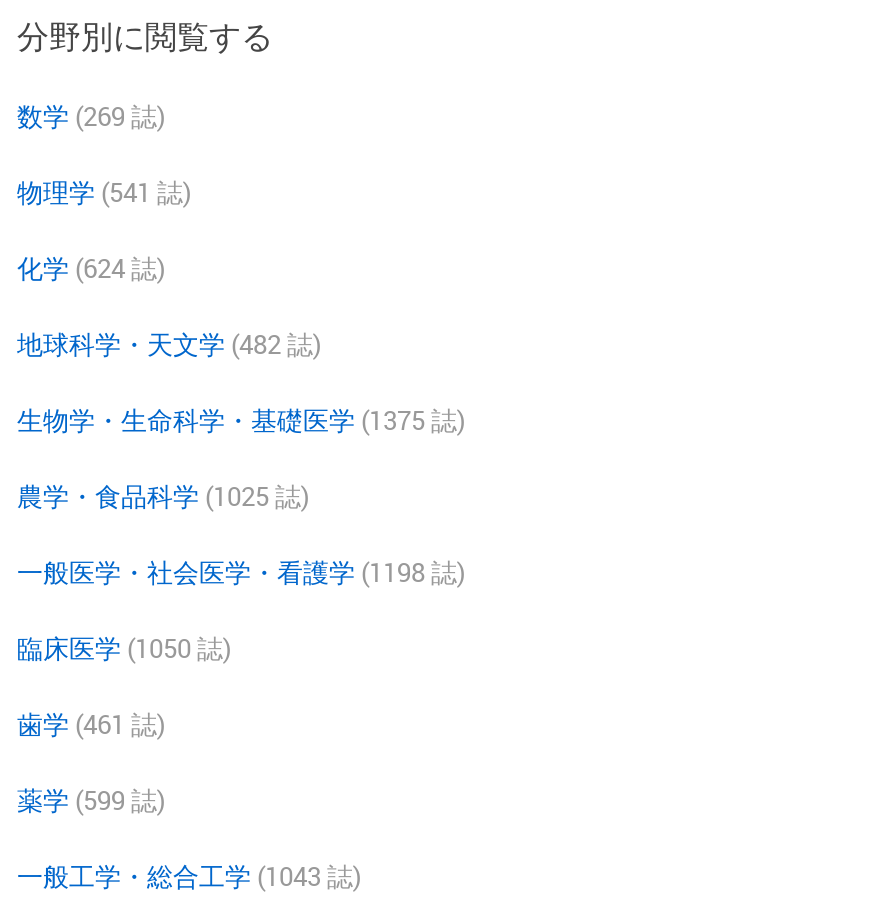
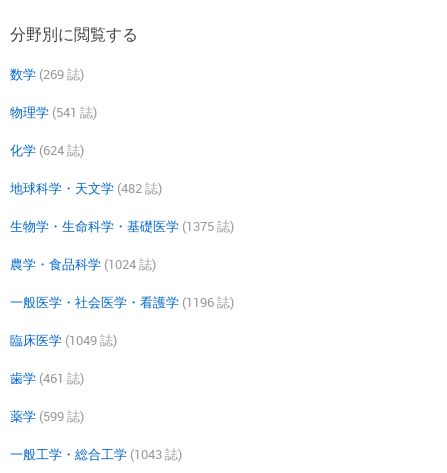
- 農学・食品科学 (1025 誌)
+ 農学・食品科学 (1024 誌)

- 一般医学・社会医学・看護学 (1198 誌)
+ 一般医学・社会医学・看護学 (1196 誌)

- 臨床医学 (1050 誌)
+ 臨床医学 (1049 誌)
